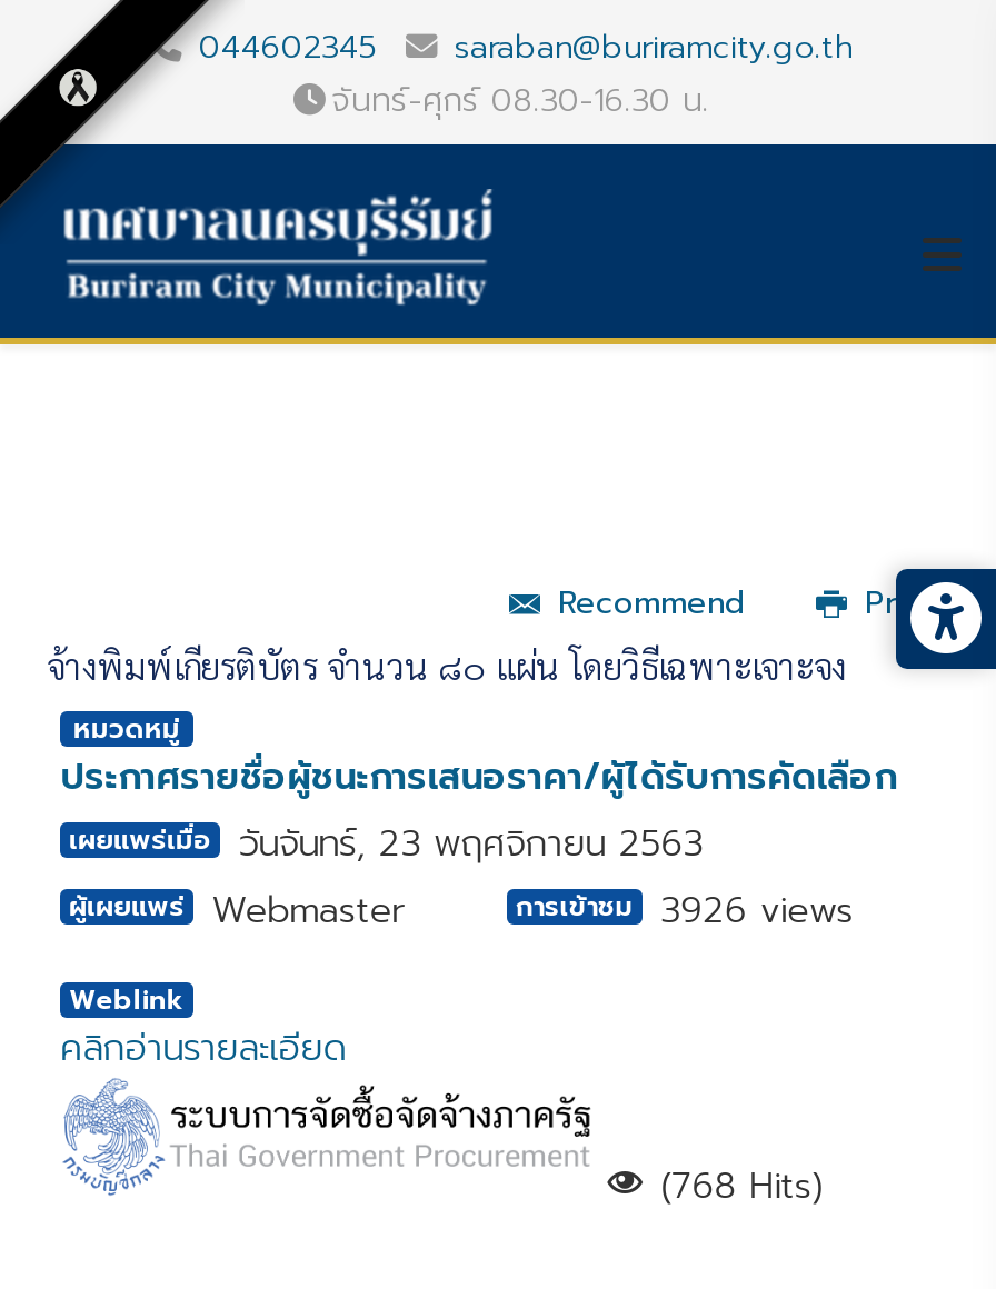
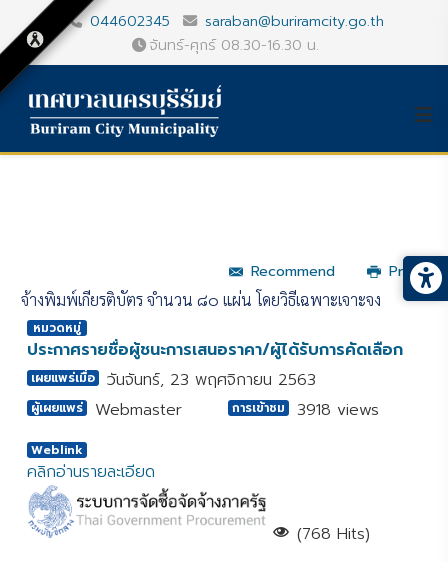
- การเข้าชม 3926 views
+ การเข้าชม 3918 views
